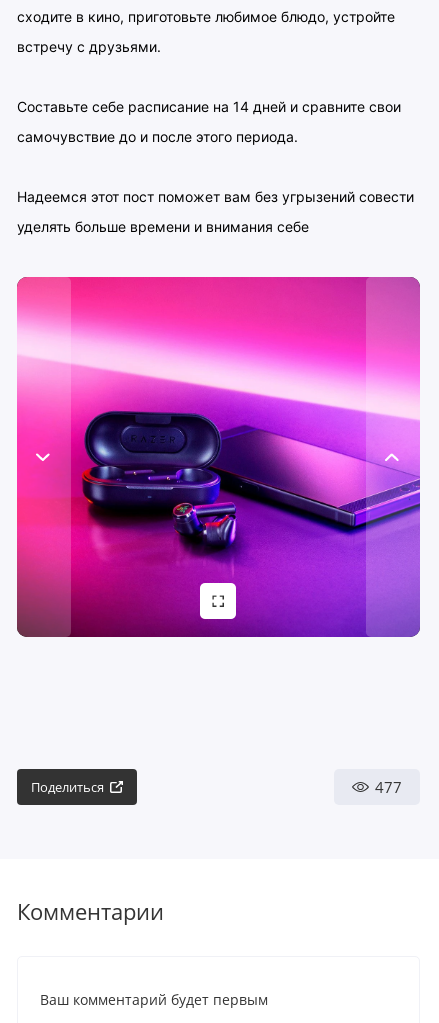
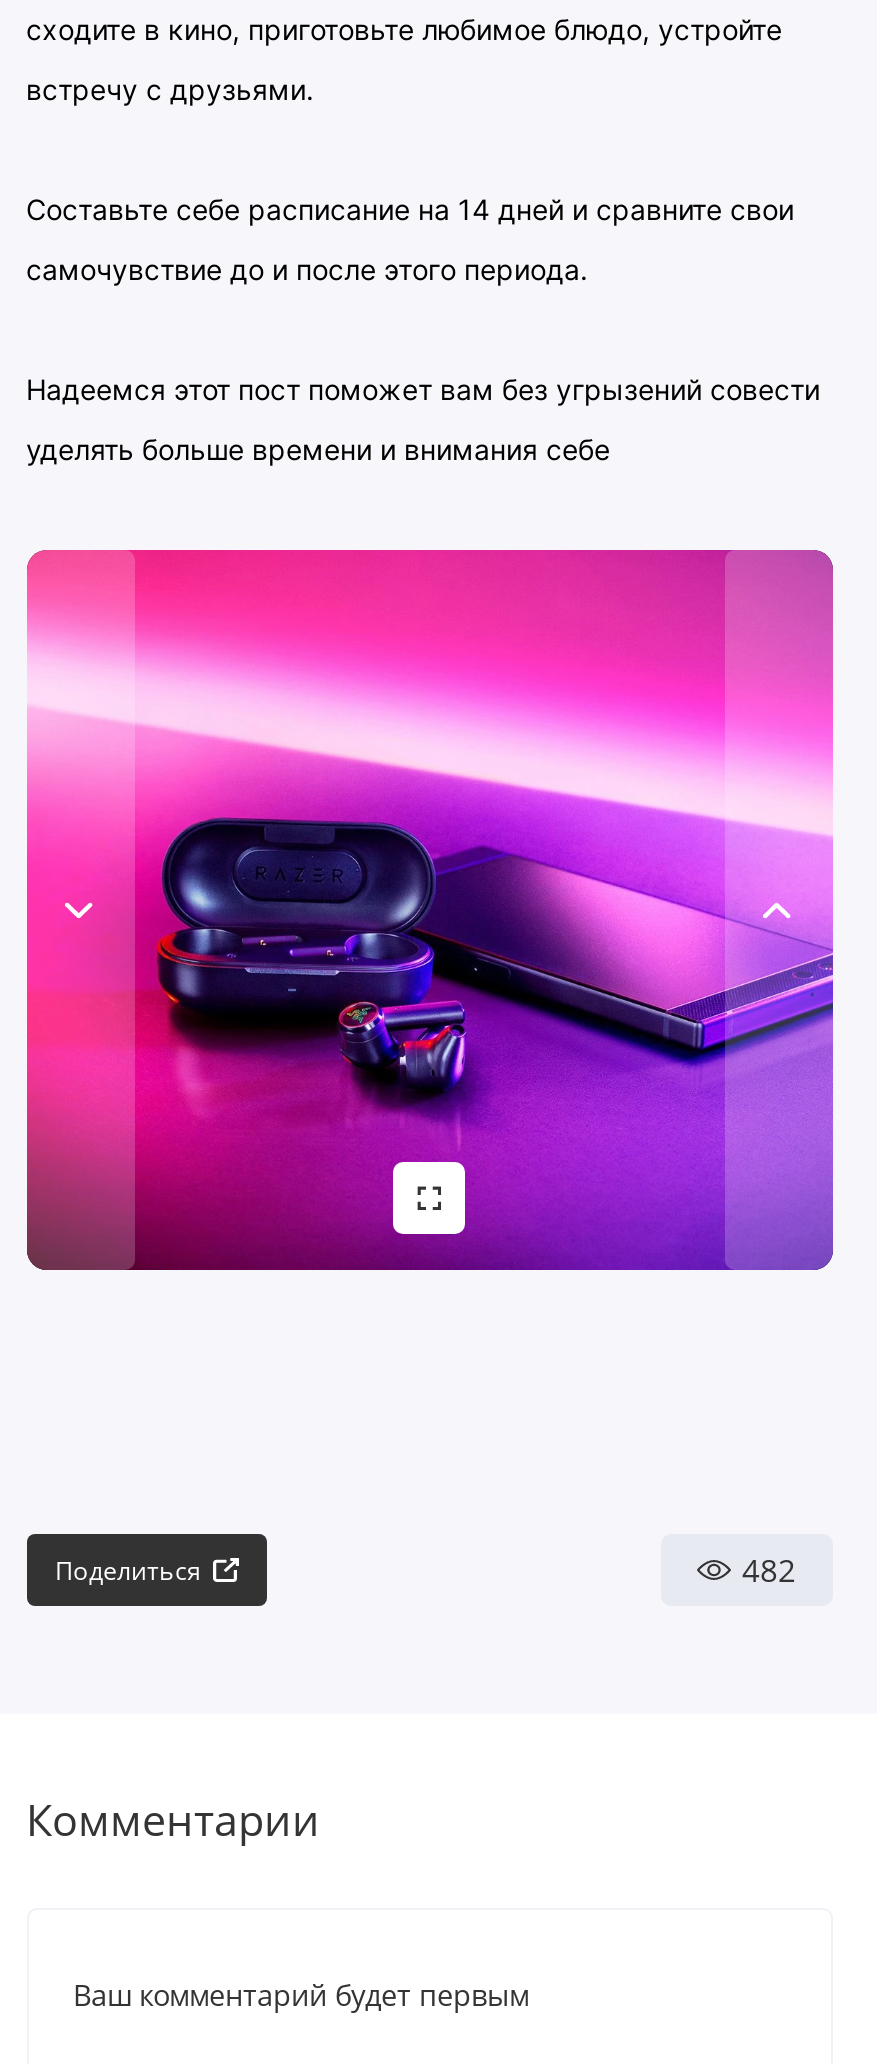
- 477
+ 482
